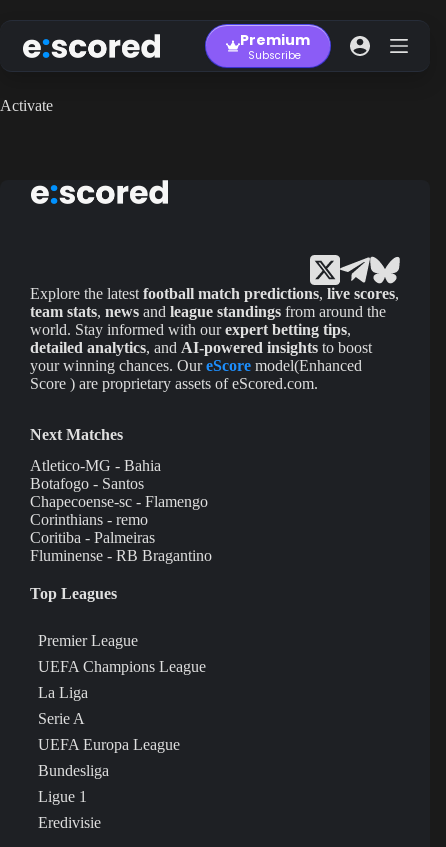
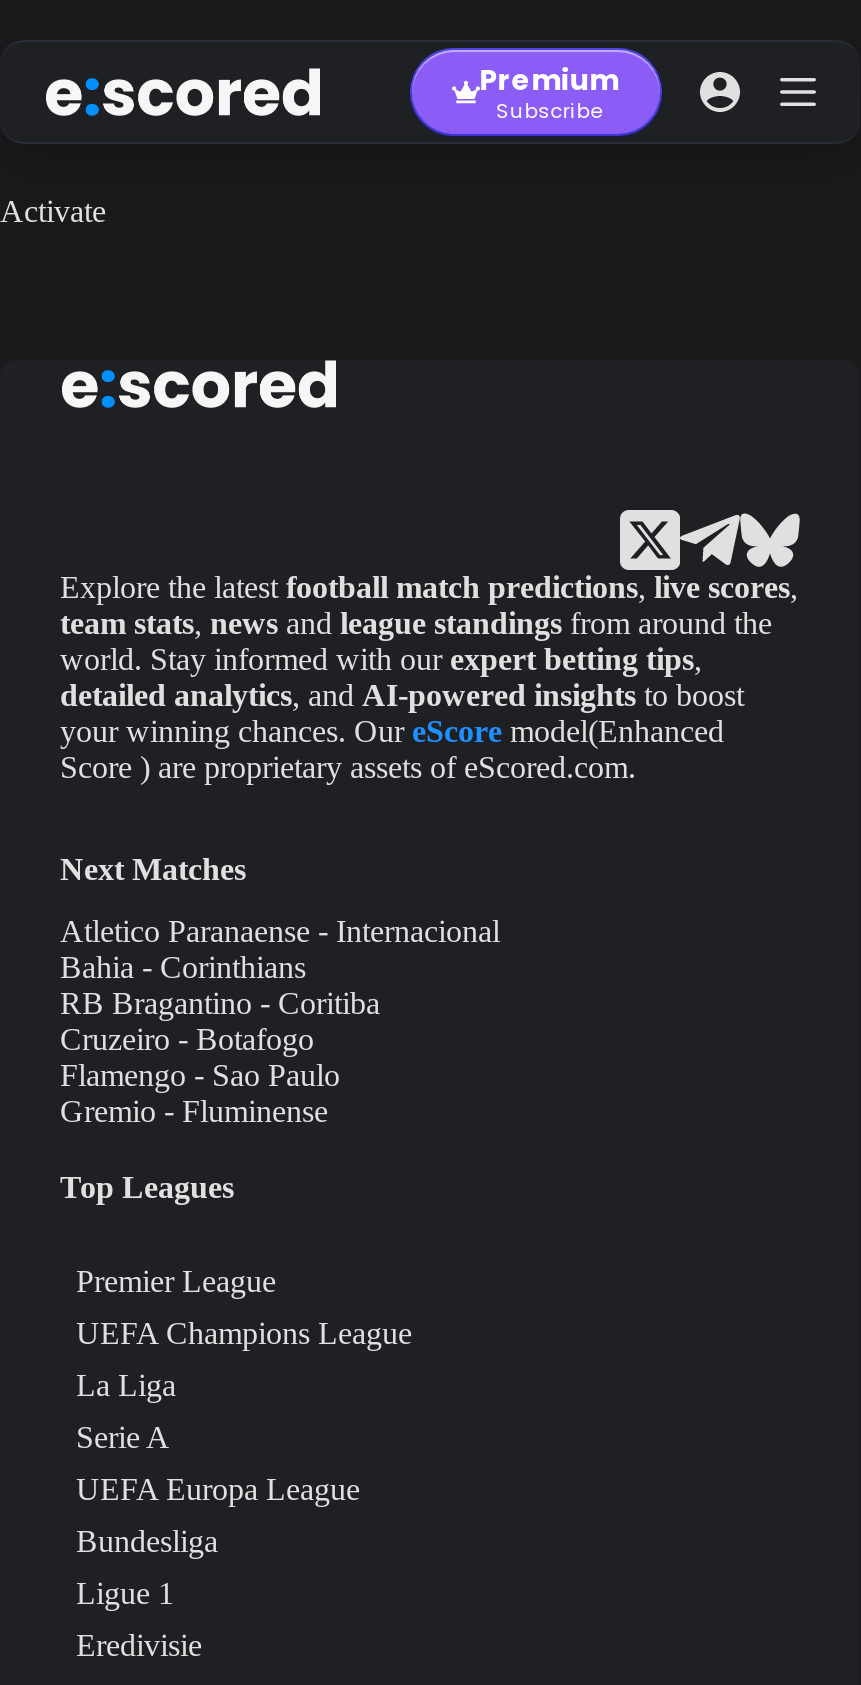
- Atletico-MG - Bahia
- Botafogo - Santos
- Chapecoense-sc - Flamengo
- Corinthians - remo
- Coritiba - Palmeiras
- Fluminense - RB Bragantino
+ Atletico Paranaense - Internacional
+ Bahia - Corinthians
+ RB Bragantino - Coritiba
+ Cruzeiro - Botafogo
+ Flamengo - Sao Paulo
+ Gremio - Fluminense
